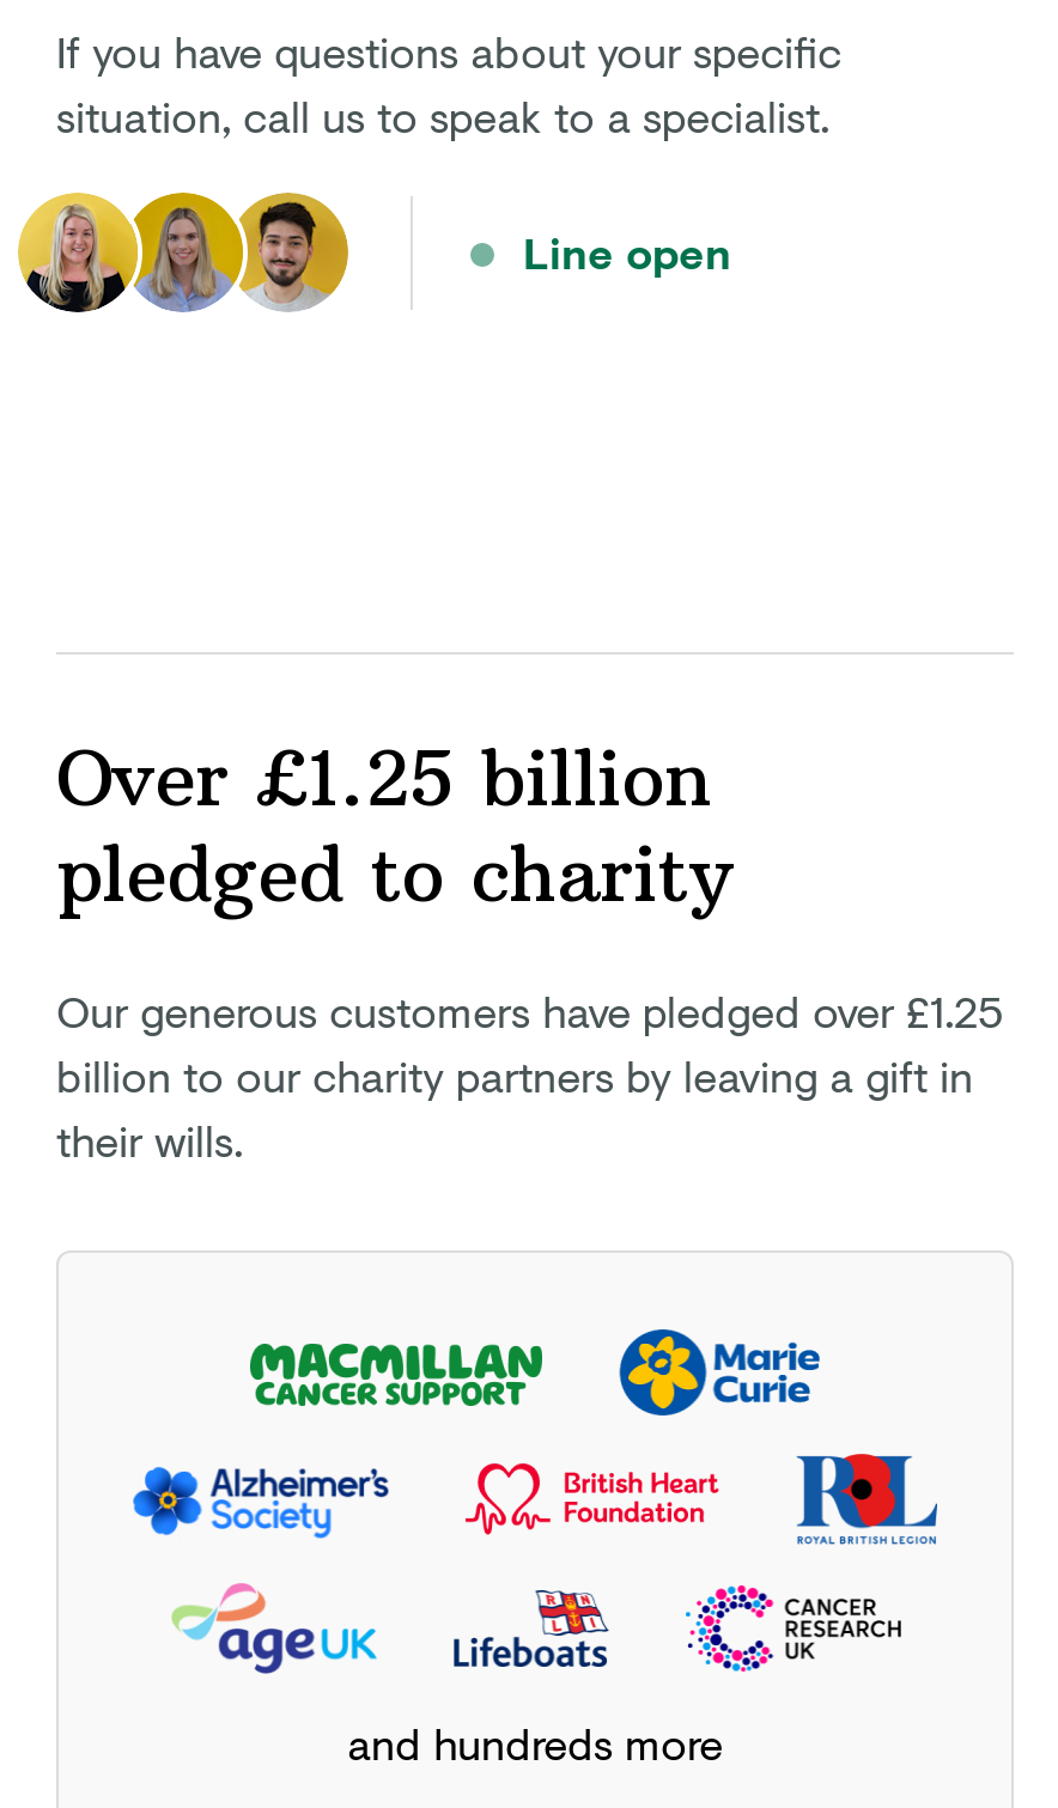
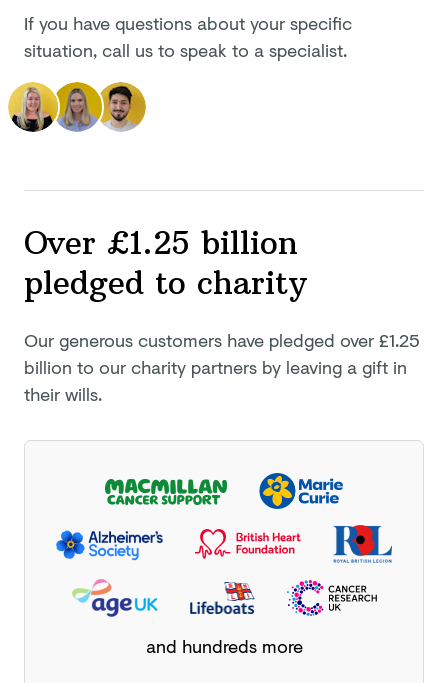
- Line open
